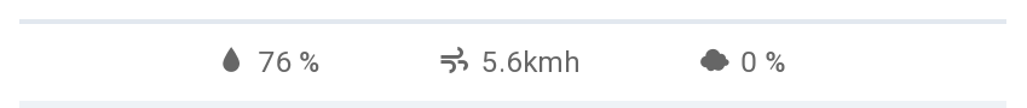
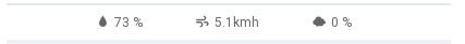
- 76 %
- 5.6kmh
+ 73 %
+ 5.1kmh
